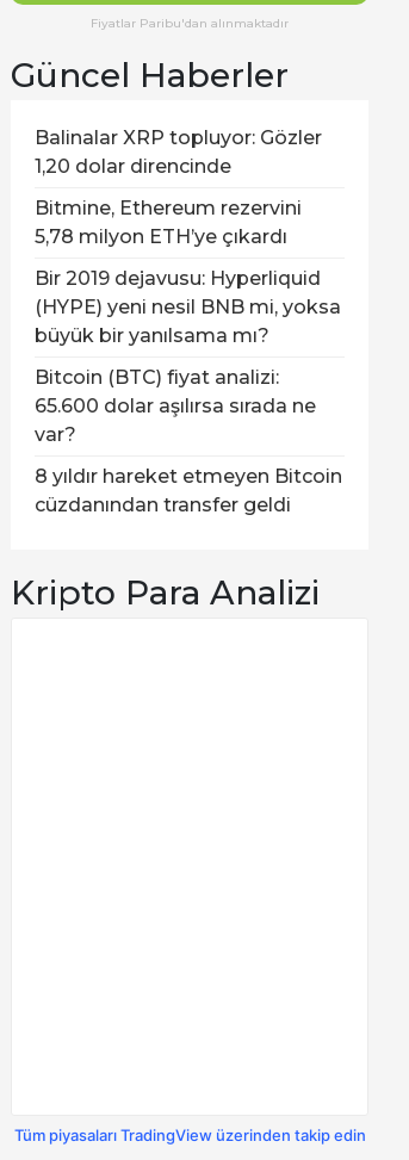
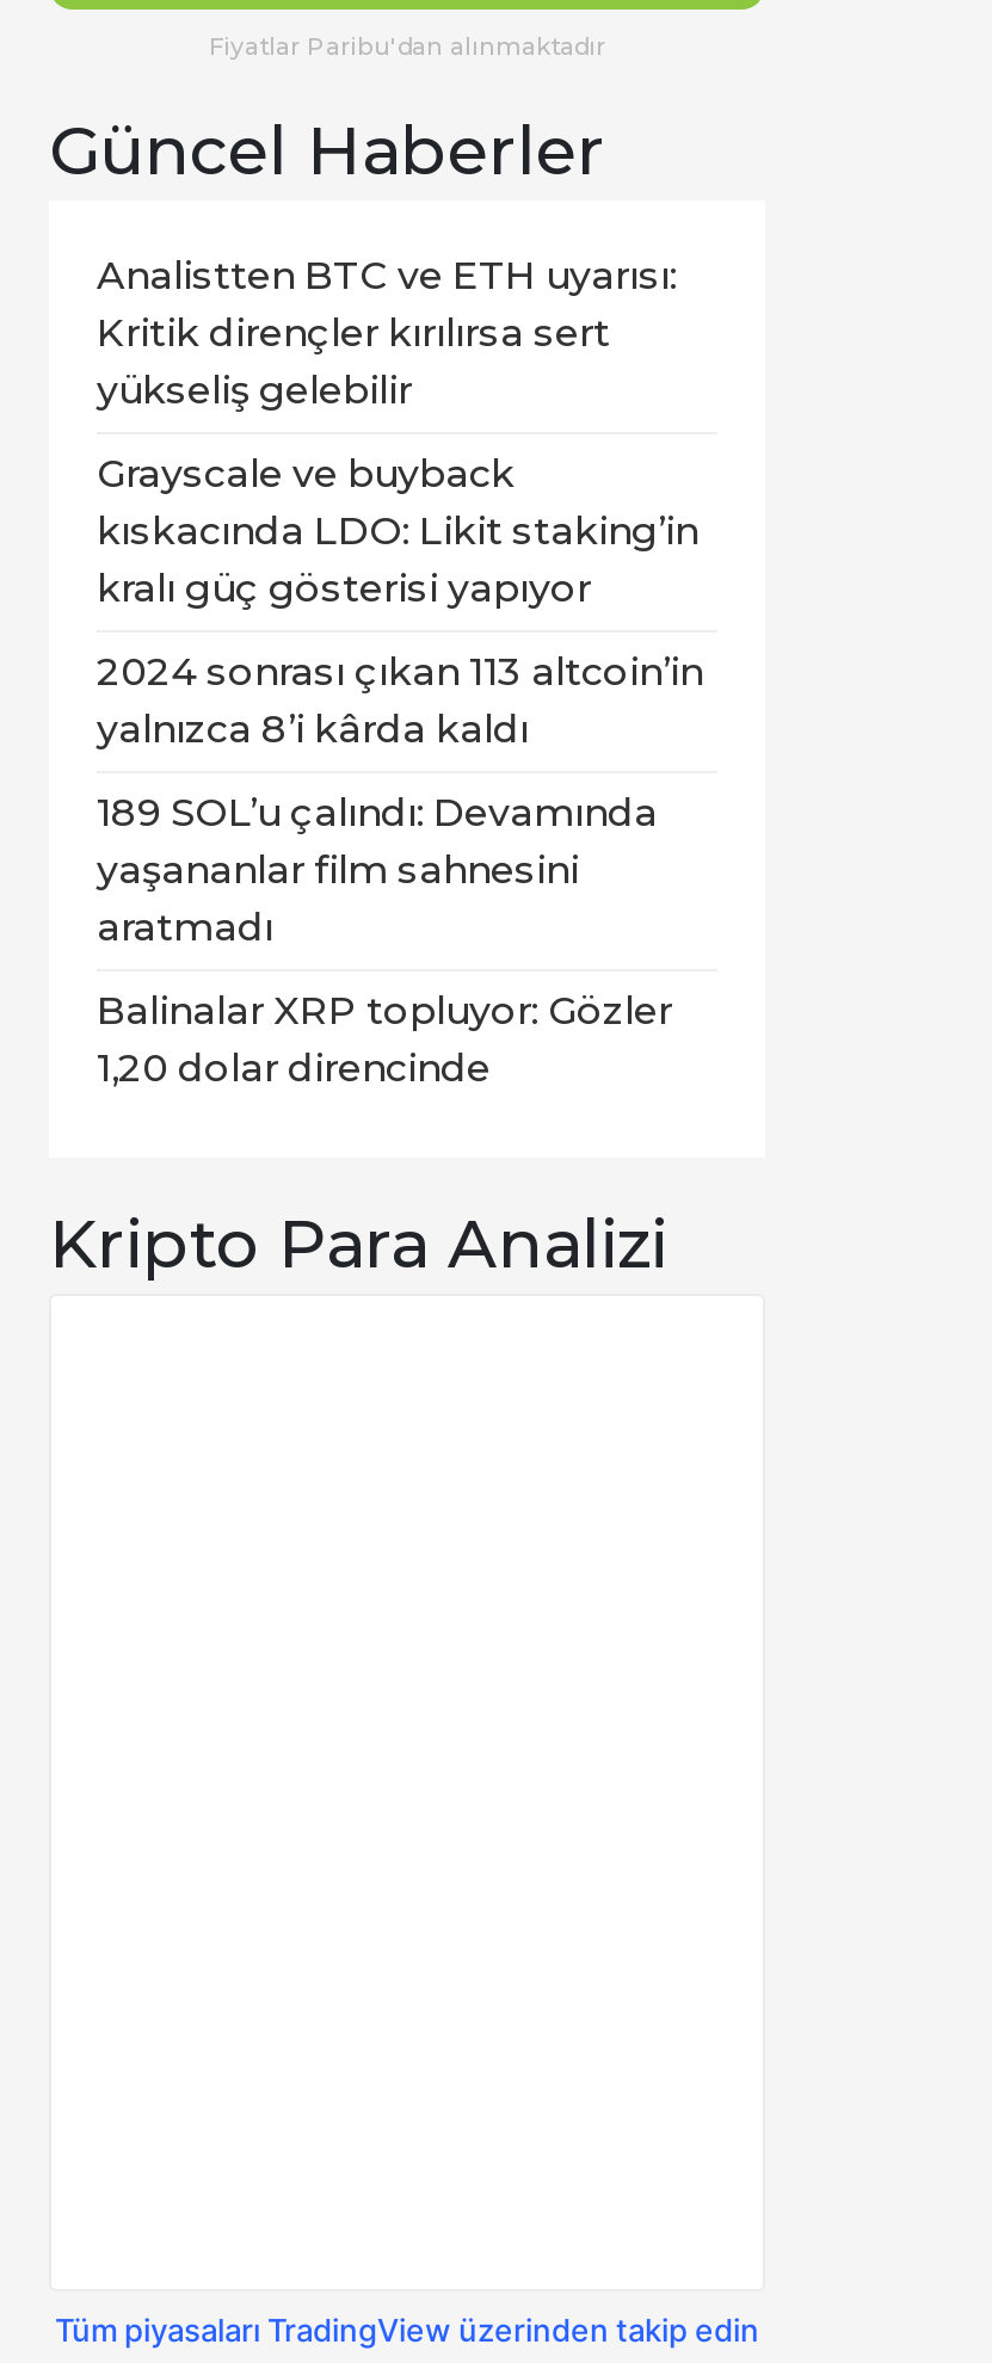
+ Analistten BTC ve ETH uyarısı:
+ Kritik dirençler kırılırsa sert
+ yükseliş gelebilir
+ Grayscale ve buyback
+ kıskacında LDO: Likit staking’in
+ kralı güç gösterisi yapıyor
+ 2024 sonrası çıkan 113 altcoin’in
+ yalnızca 8’i kârda kaldı
+ 189 SOL’u çalındı: Devamında
+ yaşananlar film sahnesini
+ aratmadı

moved down: Balinalar XRP topluyor: Gözler | 1,20 dolar direncinde

- Bitmine, Ethereum rezervini
- 5,78 milyon ETH’ye çıkardı
- Bir 2019 dejavusu: Hyperliquid
- (HYPE) yeni nesil BNB mi, yoksa
- büyük bir yanılsama mı?
- Bitcoin (BTC) fiyat analizi:
- 65.600 dolar aşılırsa sırada ne
- var?
- 8 yıldır hareket etmeyen Bitcoin
- cüzdanından transfer geldi
